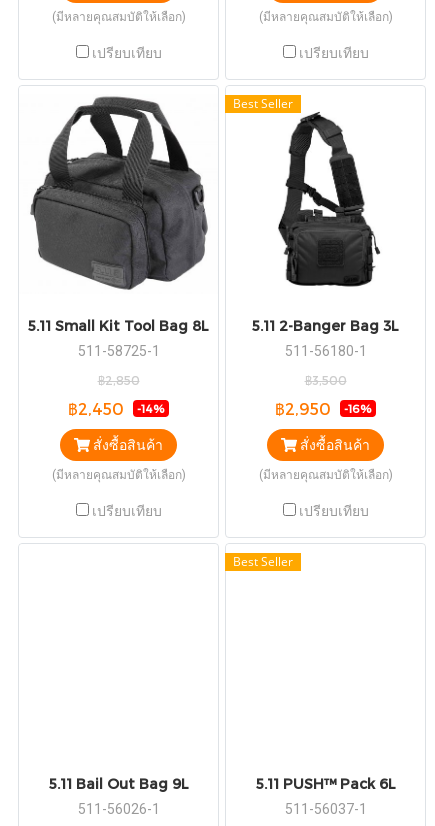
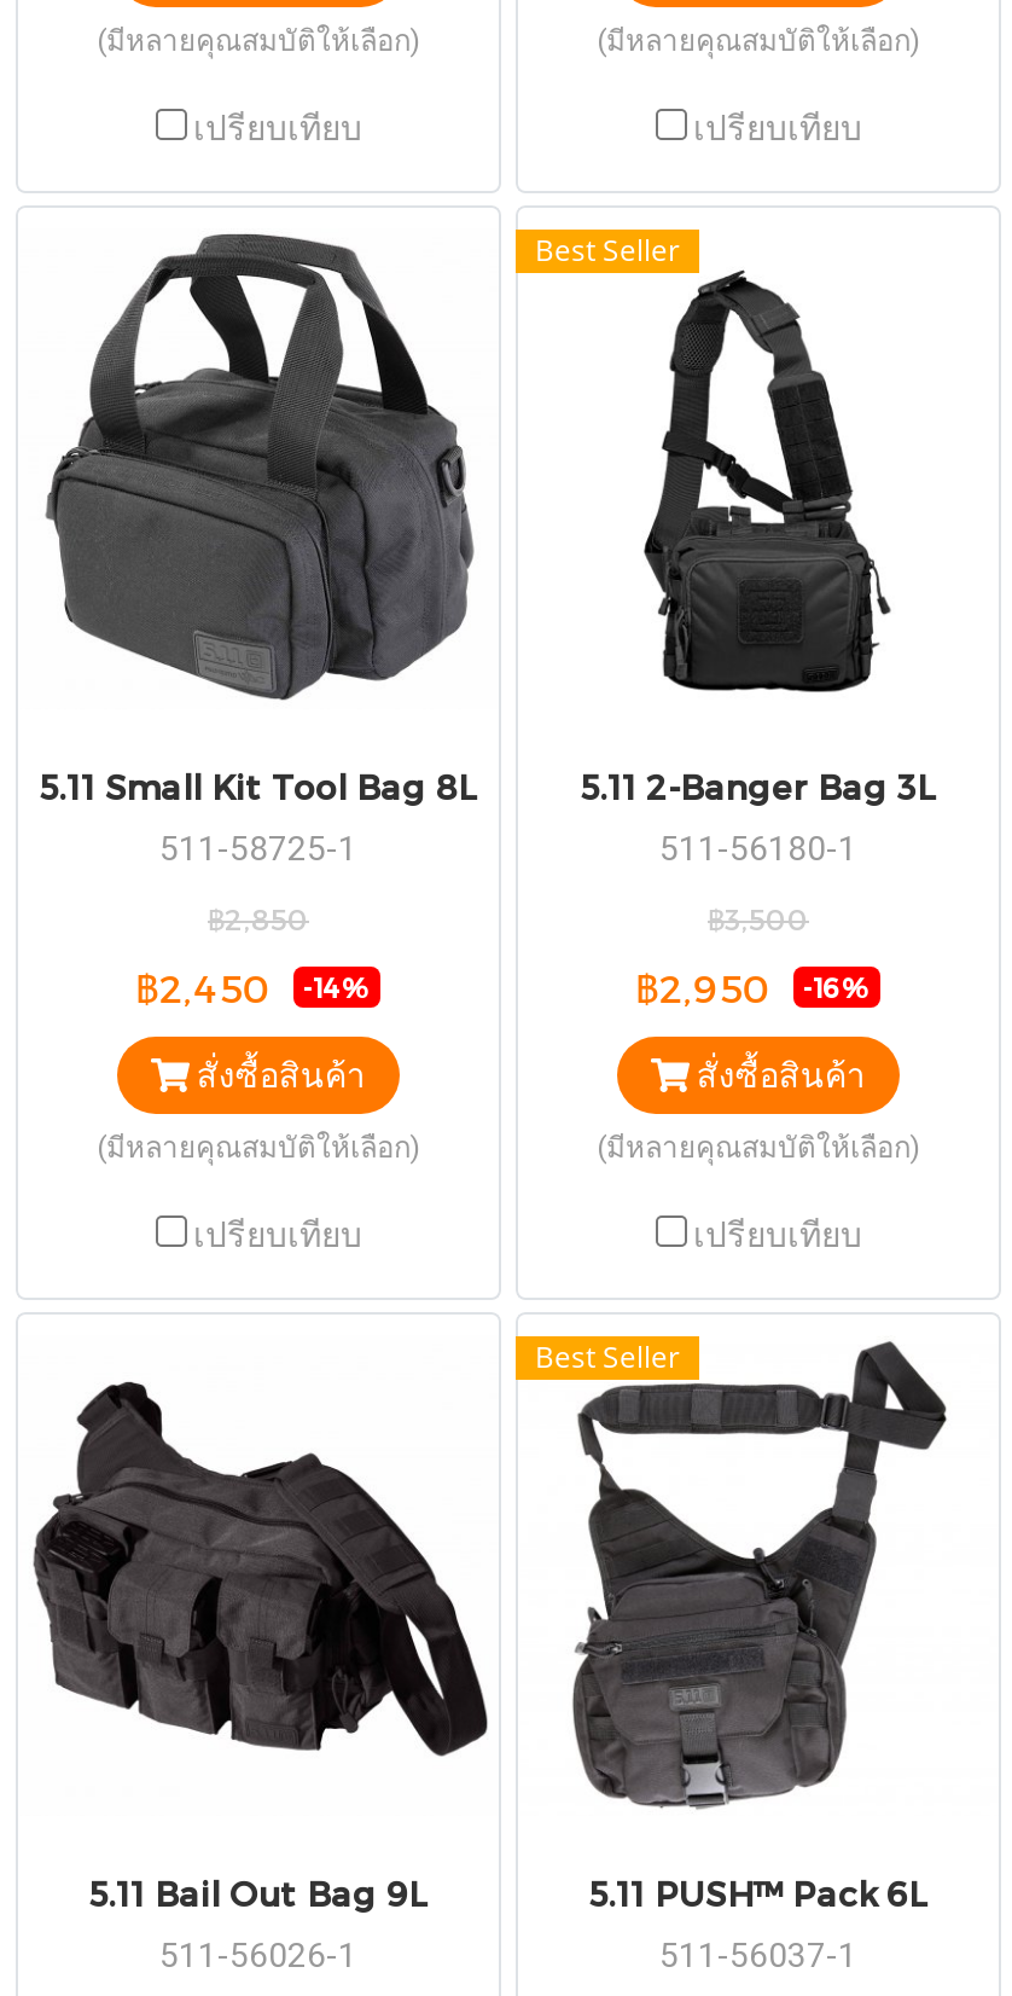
+ [image]

+ [image]
